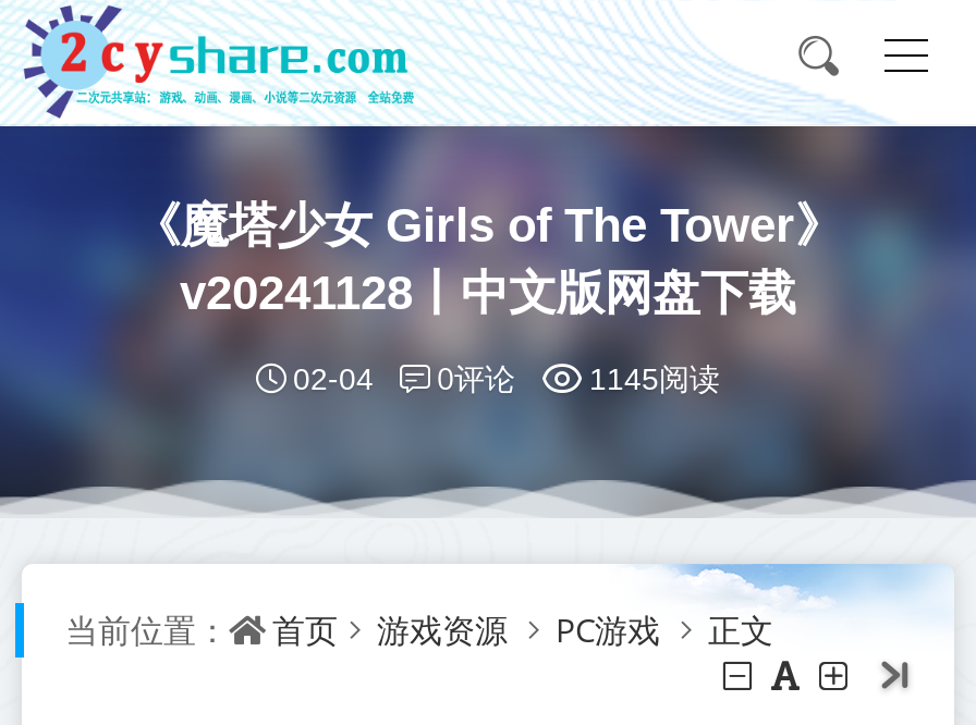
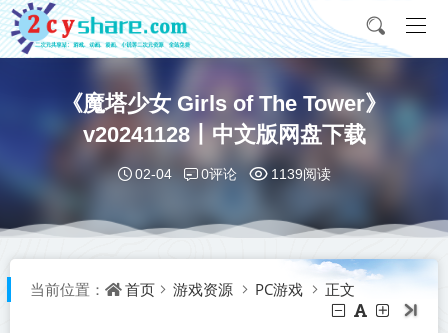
- 1145阅读
+ 1139阅读
